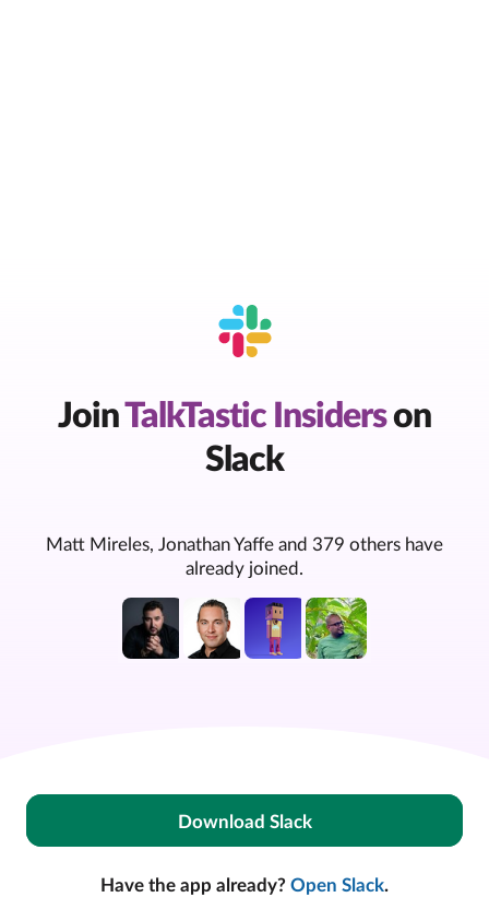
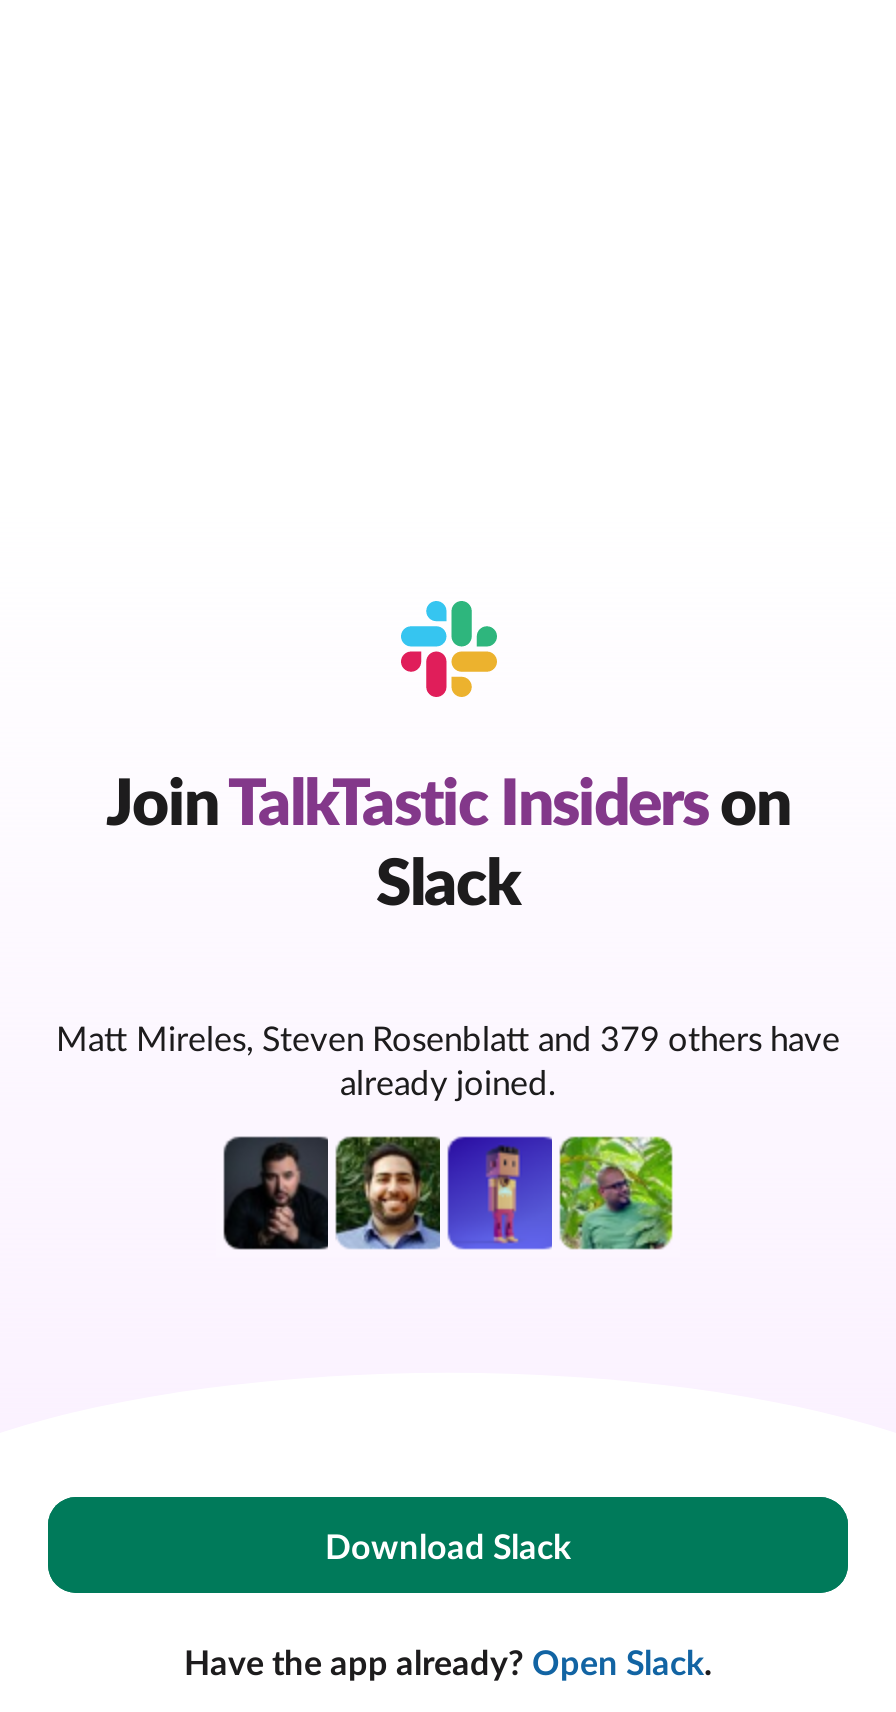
- Matt Mireles, Jonathan Yaffe and 379 others have
+ Matt Mireles, Steven Rosenblatt and 379 others have

- [image]
+ [image]
